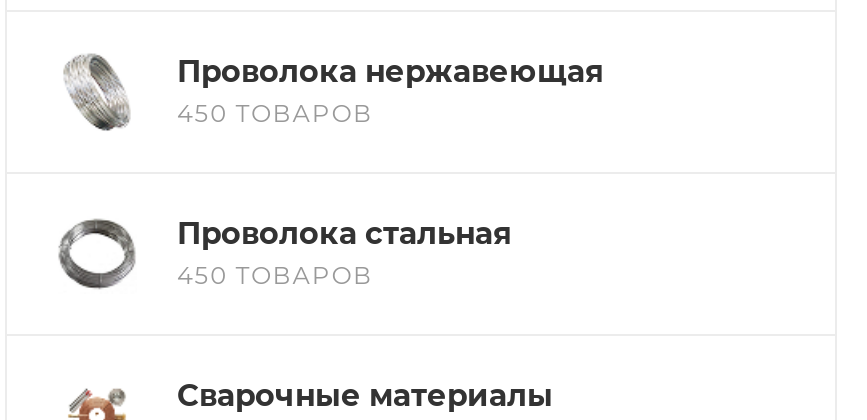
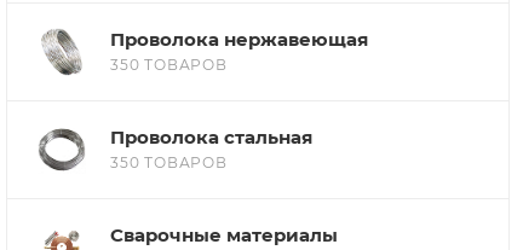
- 450 ТОВАРОВ
+ 350 ТОВАРОВ

- 450 ТОВАРОВ
+ 350 ТОВАРОВ
